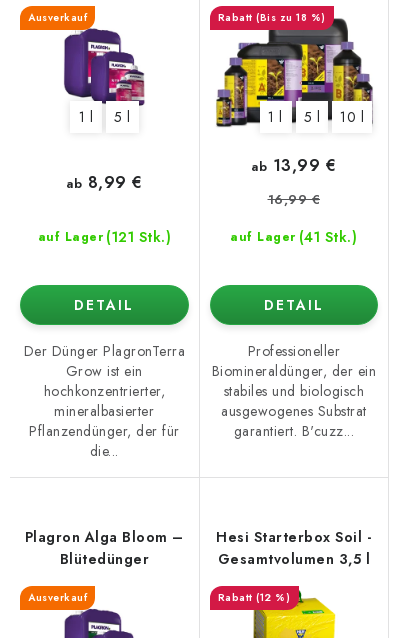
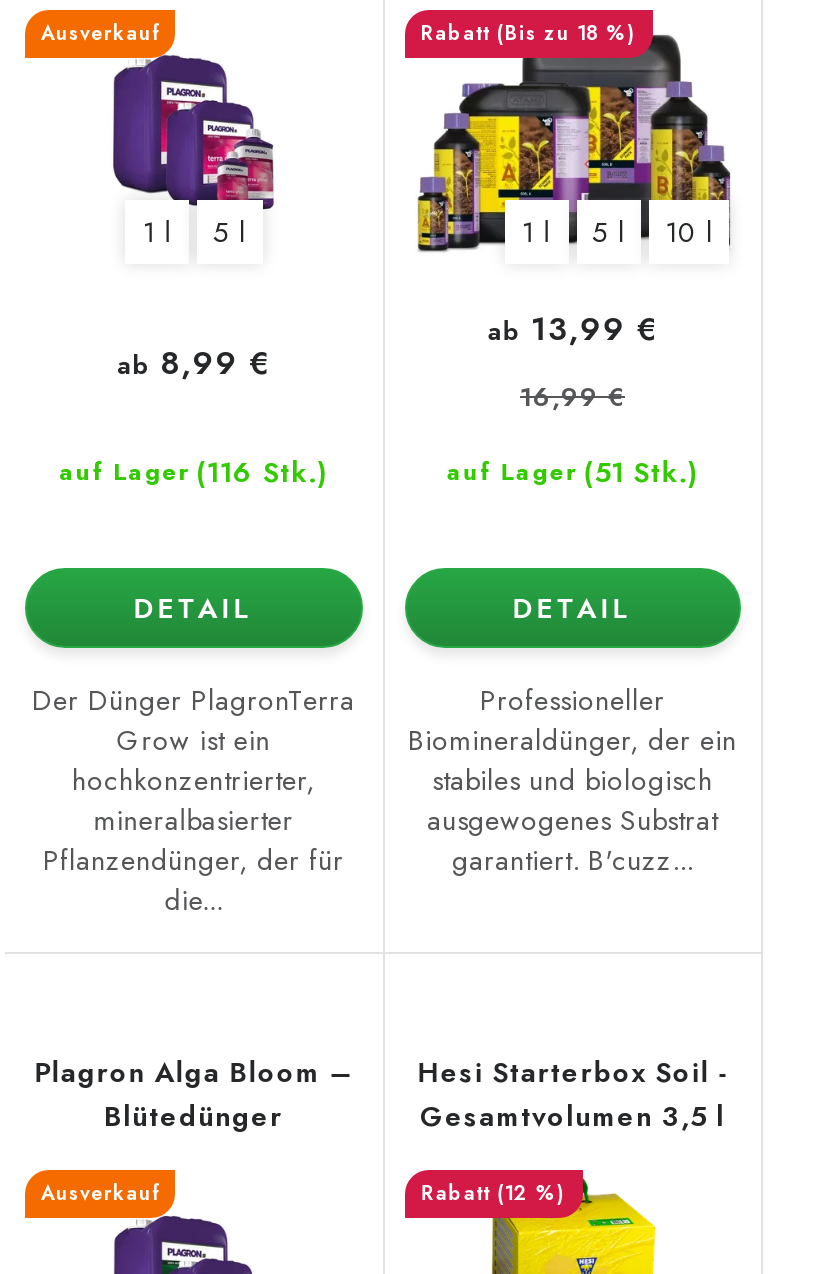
- auf Lager (121 Stk.)
+ auf Lager (116 Stk.)

- auf Lager (41 Stk.)
+ auf Lager (51 Stk.)
